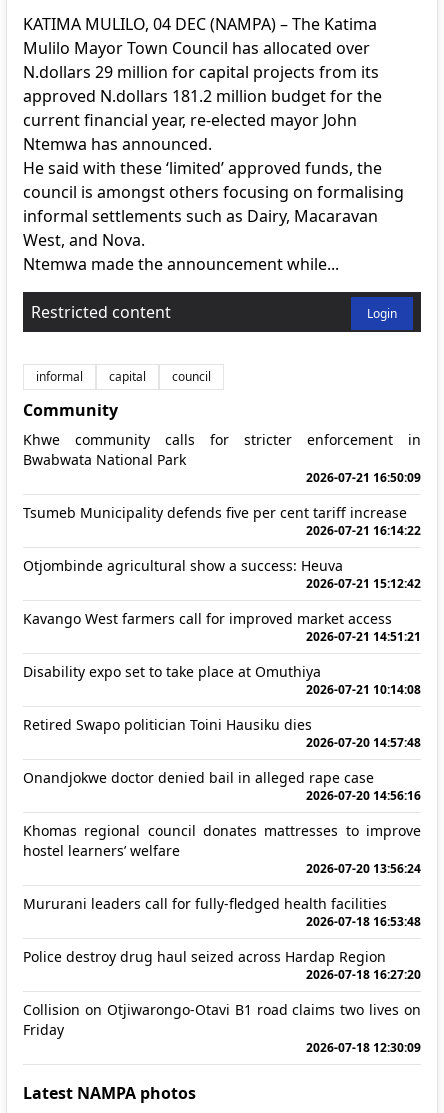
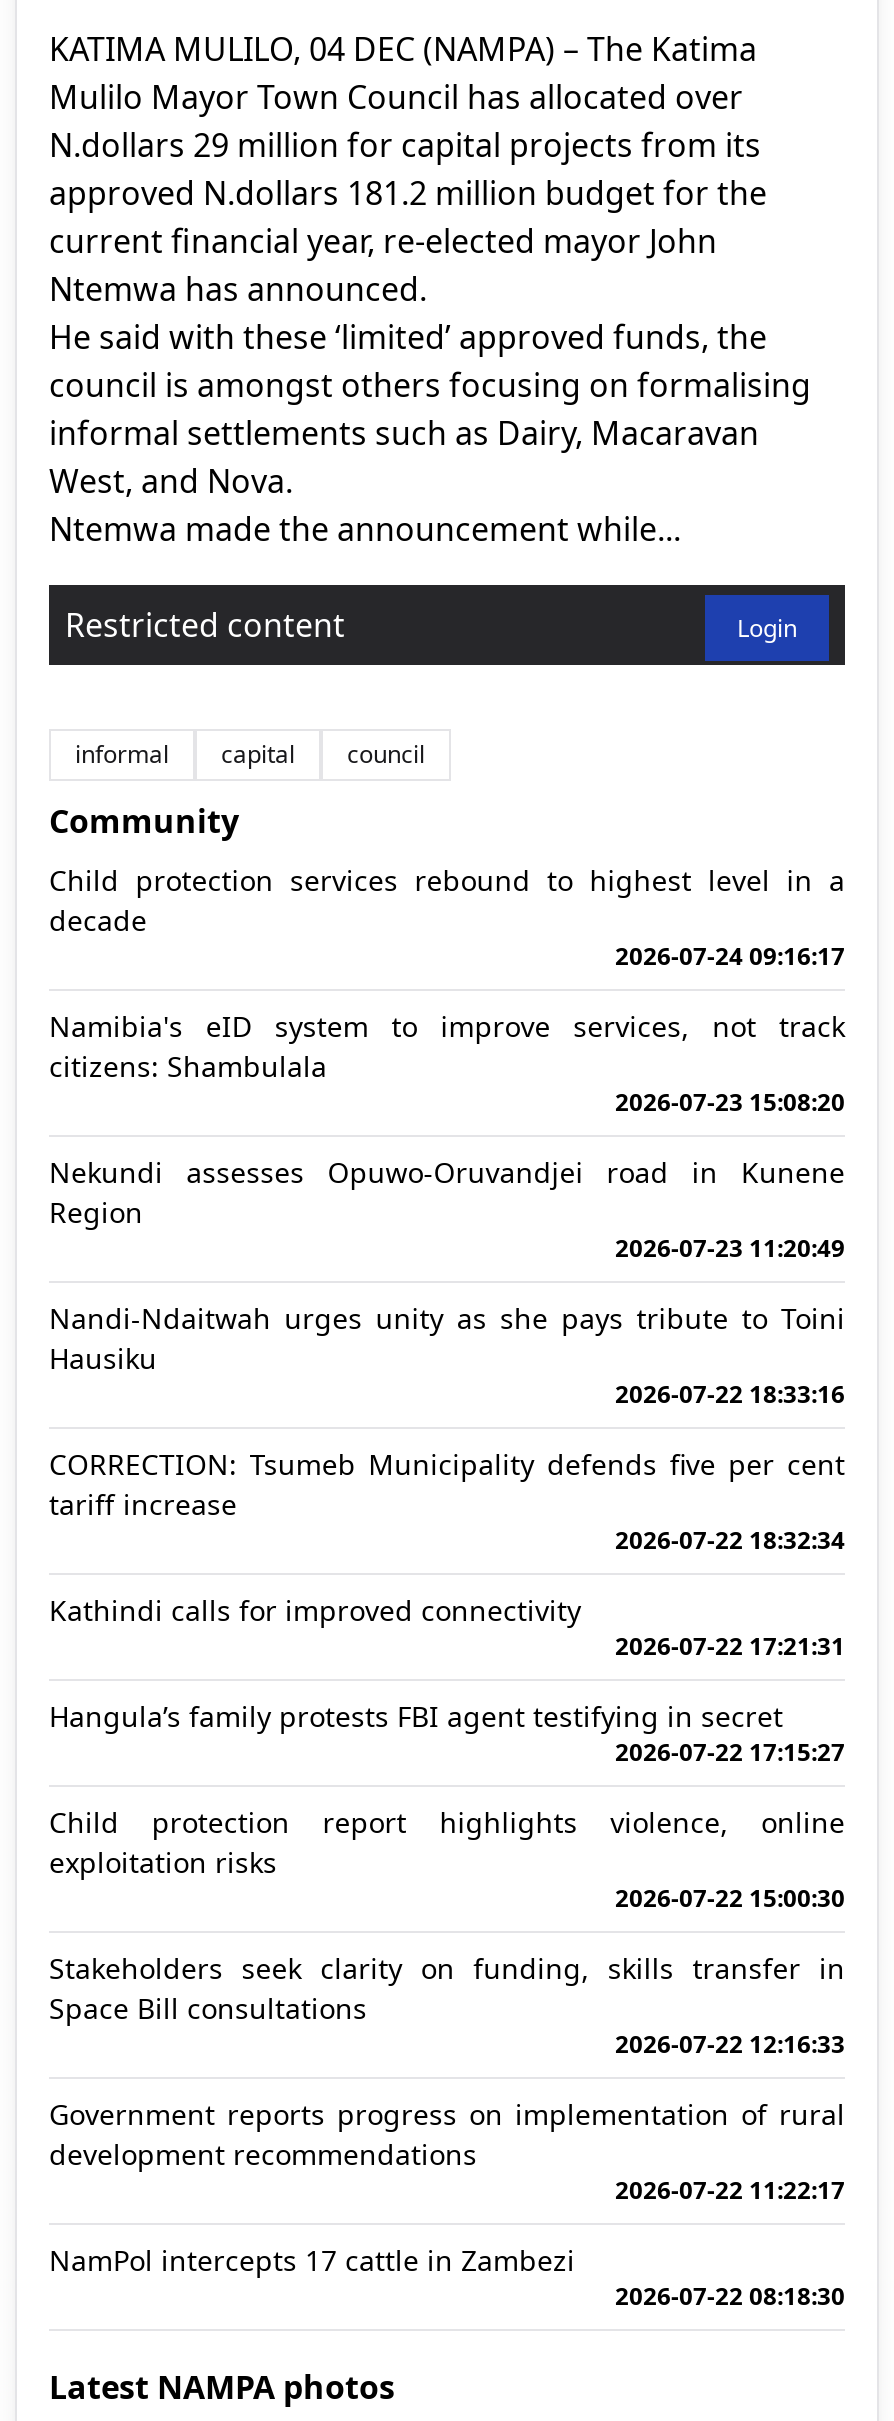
- Khwe community calls for stricter enforcement in
- Bwabwata National Park
- 2026-07-21 16:50:09
+ Child protection services rebound to highest level in a
+ decade
+ 2026-07-24 09:16:17

- Tsumeb Municipality defends five per cent tariff increase
- 2026-07-21 16:14:22
+ Namibia's eID system to improve services, not track
+ citizens: Shambulala
+ 2026-07-23 15:08:20

- Otjombinde agricultural show a success: Heuva
- 2026-07-21 15:12:42
+ Nekundi assesses Opuwo-Oruvandjei road in Kunene
+ Region
+ 2026-07-23 11:20:49

- Kavango West farmers call for improved market access
- 2026-07-21 14:51:21
+ Nandi-Ndaitwah urges unity as she pays tribute to Toini
+ Hausiku
+ 2026-07-22 18:33:16

- Disability expo set to take place at Omuthiya
- 2026-07-21 10:14:08
+ CORRECTION: Tsumeb Municipality defends five per cent
+ tariff increase
+ 2026-07-22 18:32:34

- Retired Swapo politician Toini Hausiku dies
- 2026-07-20 14:57:48
+ Kathindi calls for improved connectivity
+ 2026-07-22 17:21:31

- Onandjokwe doctor denied bail in alleged rape case
- 2026-07-20 14:56:16
+ Hangula’s family protests FBI agent testifying in secret
+ 2026-07-22 17:15:27

- Khomas regional council donates mattresses to improve
- hostel learners’ welfare
- 2026-07-20 13:56:24
+ Child protection report highlights violence, online
+ exploitation risks
+ 2026-07-22 15:00:30

- Mururani leaders call for fully-fledged health facilities
- 2026-07-18 16:53:48
+ Stakeholders seek clarity on funding, skills transfer in
+ Space Bill consultations
+ 2026-07-22 12:16:33

- Police destroy drug haul seized across Hardap Region
- 2026-07-18 16:27:20
+ Government reports progress on implementation of rural
+ development recommendations
+ 2026-07-22 11:22:17

- Collision on Otjiwarongo-Otavi B1 road claims two lives on
- Friday
- 2026-07-18 12:30:09
+ NamPol intercepts 17 cattle in Zambezi
+ 2026-07-22 08:18:30
